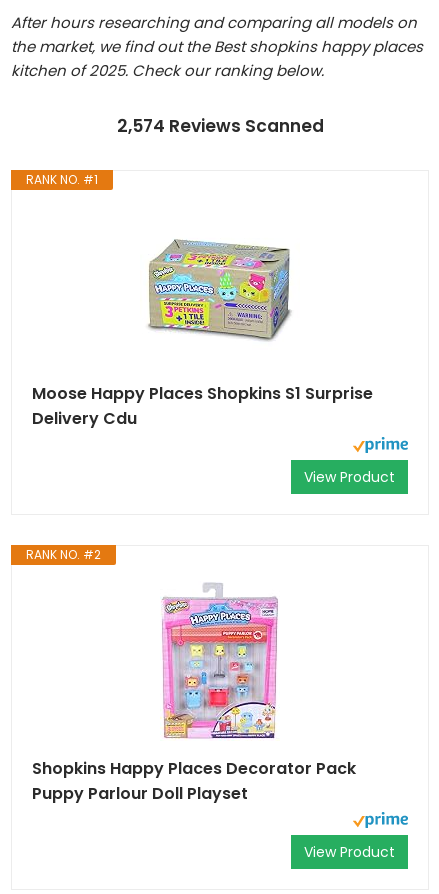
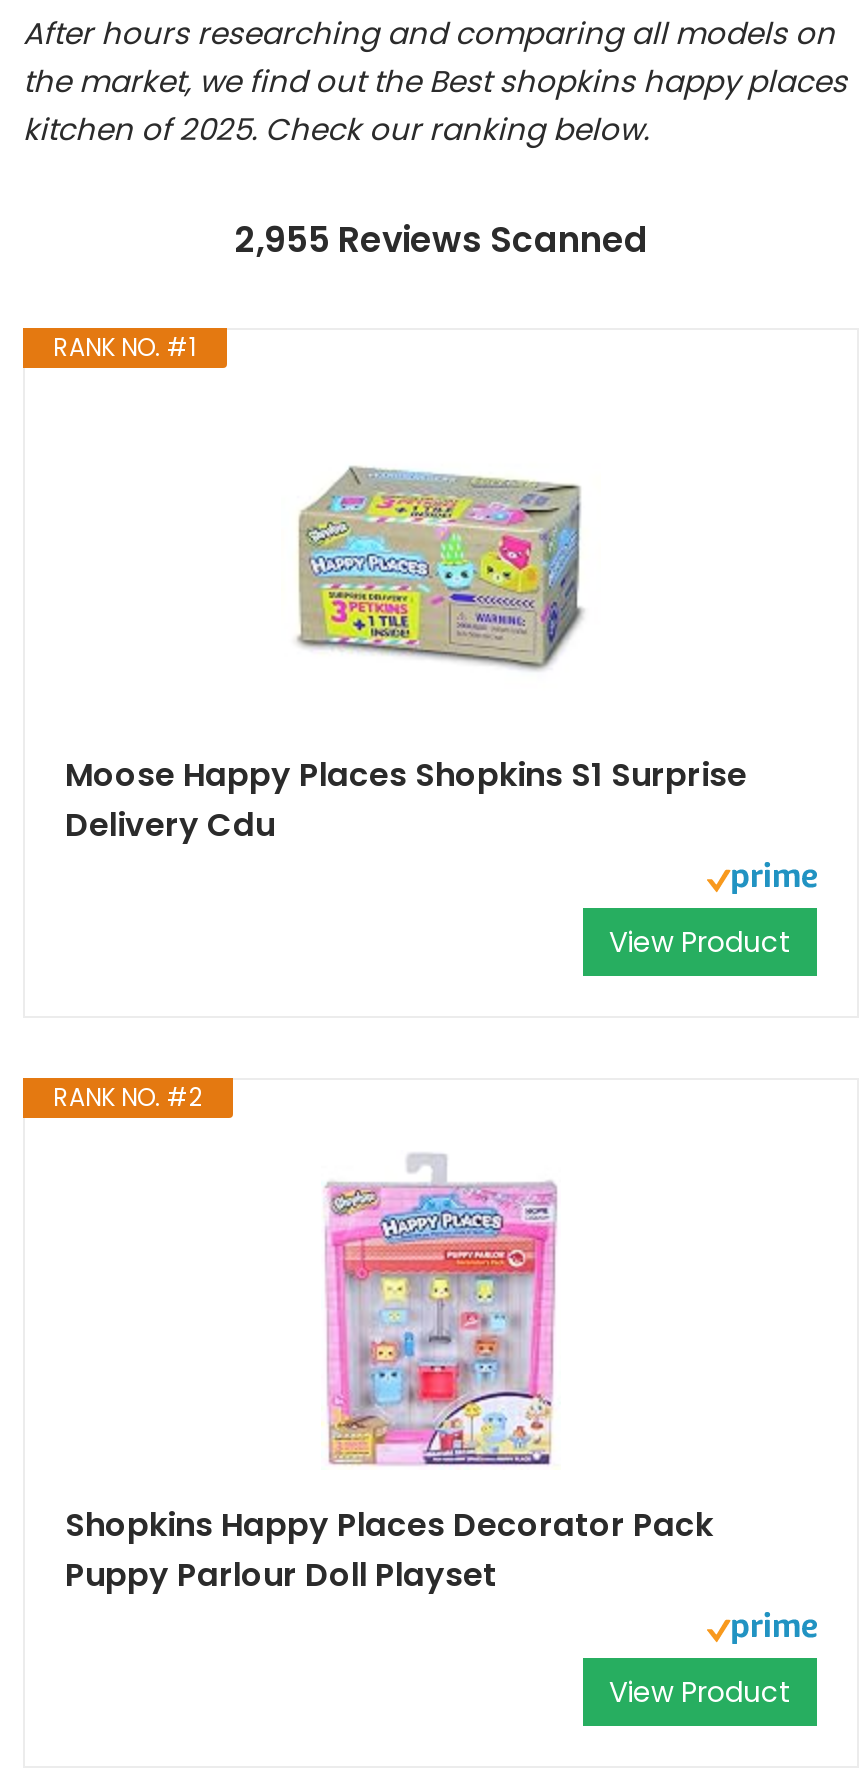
- 2,574 Reviews Scanned
+ 2,955 Reviews Scanned
